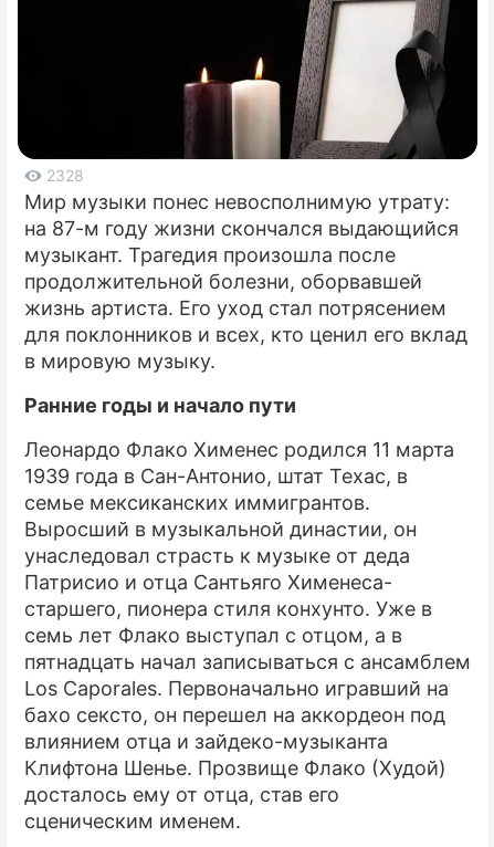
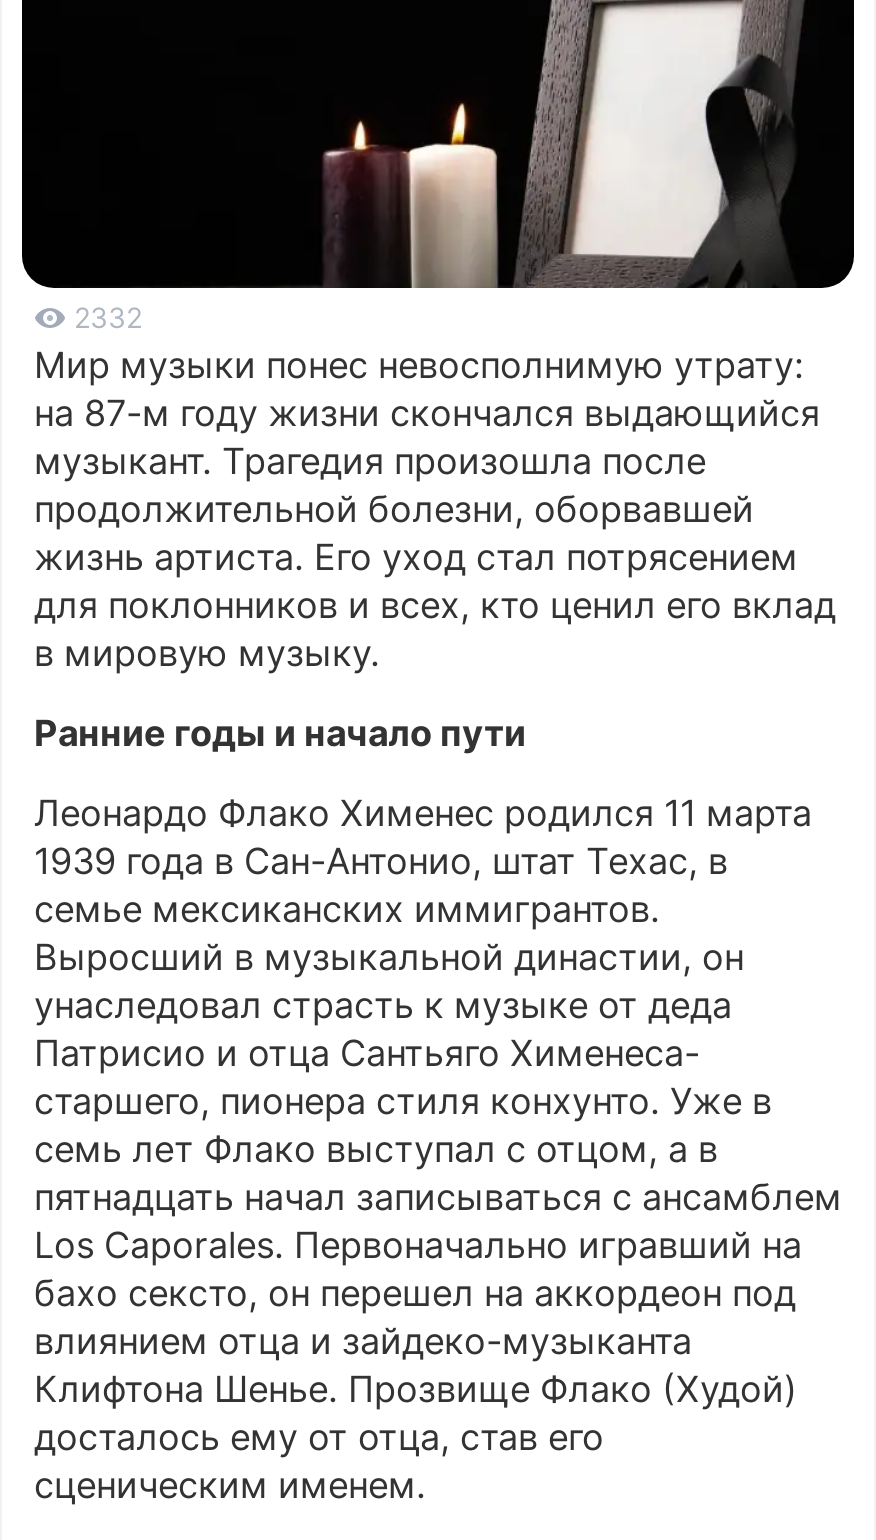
- 2328
+ 2332
